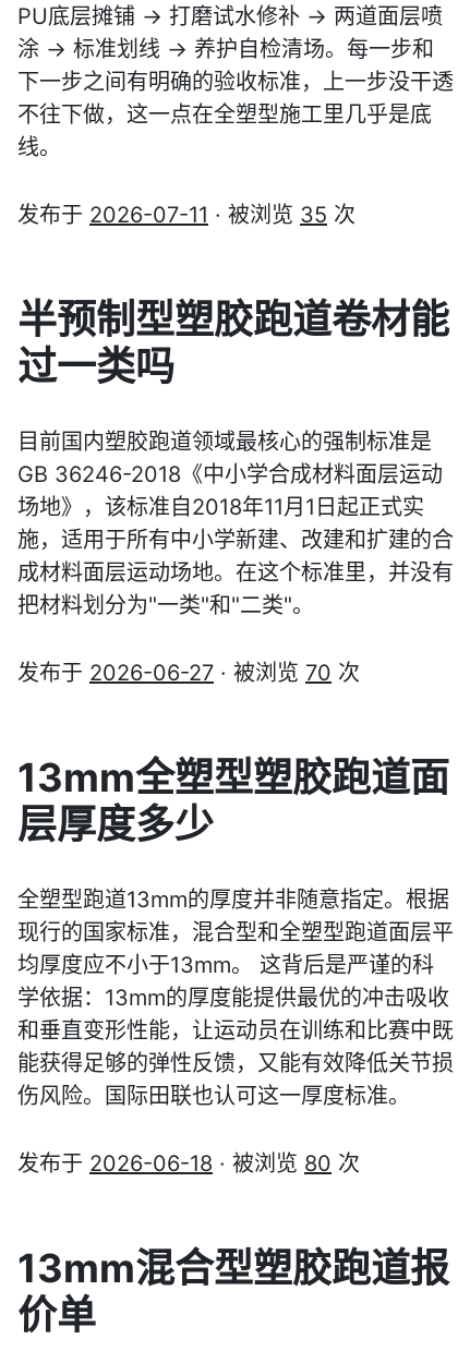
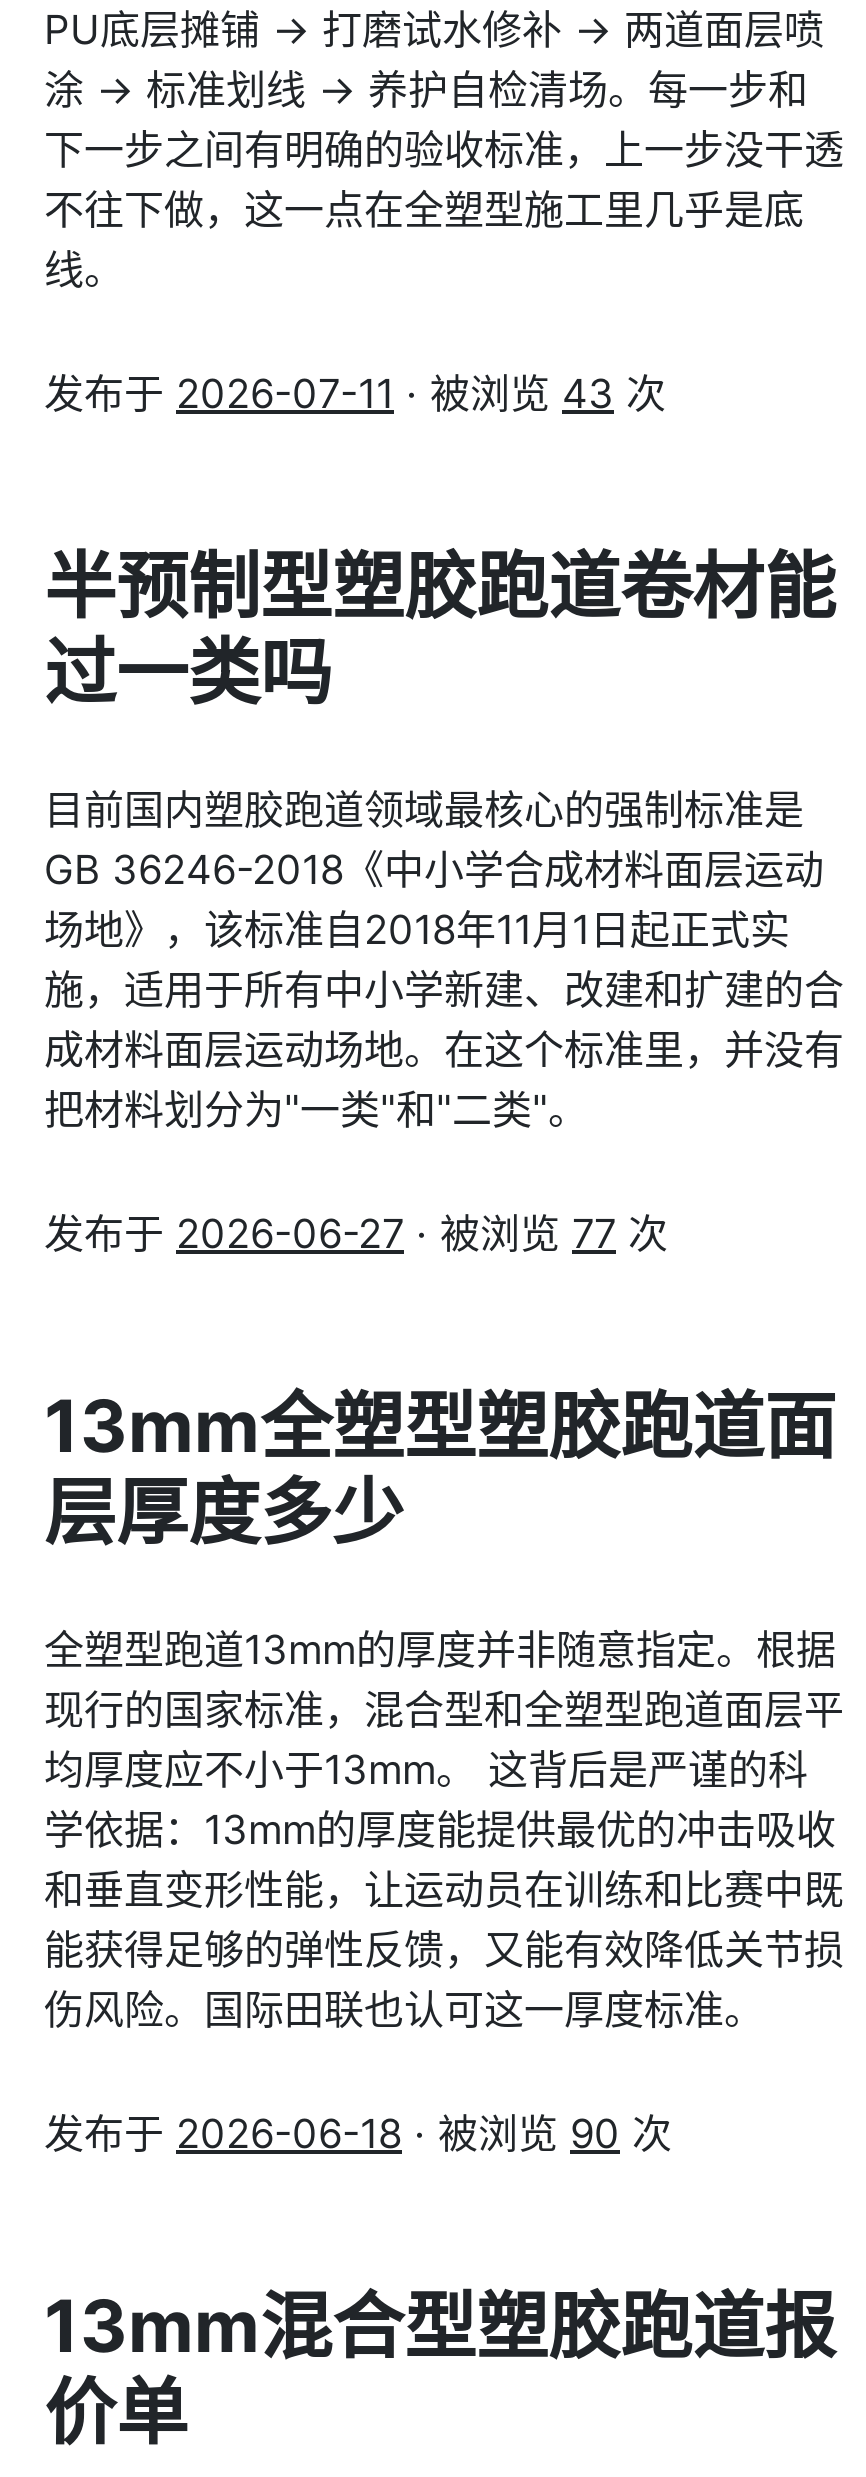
- 发布于2026-07-11 · 被浏览35次
+ 发布于2026-07-11 · 被浏览43次

- 发布于2026-06-27 · 被浏览70次
+ 发布于2026-06-27 · 被浏览77次

- 发布于2026-06-18 · 被浏览80次
+ 发布于2026-06-18 · 被浏览90次
